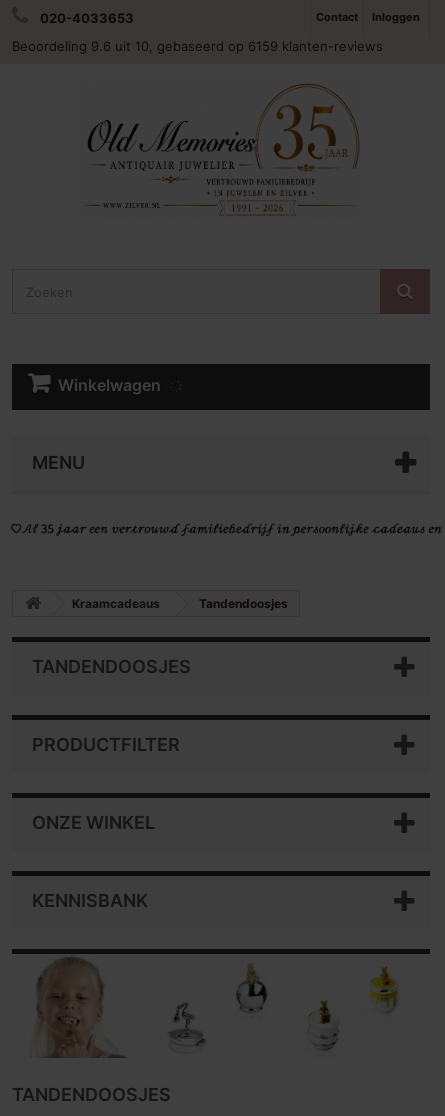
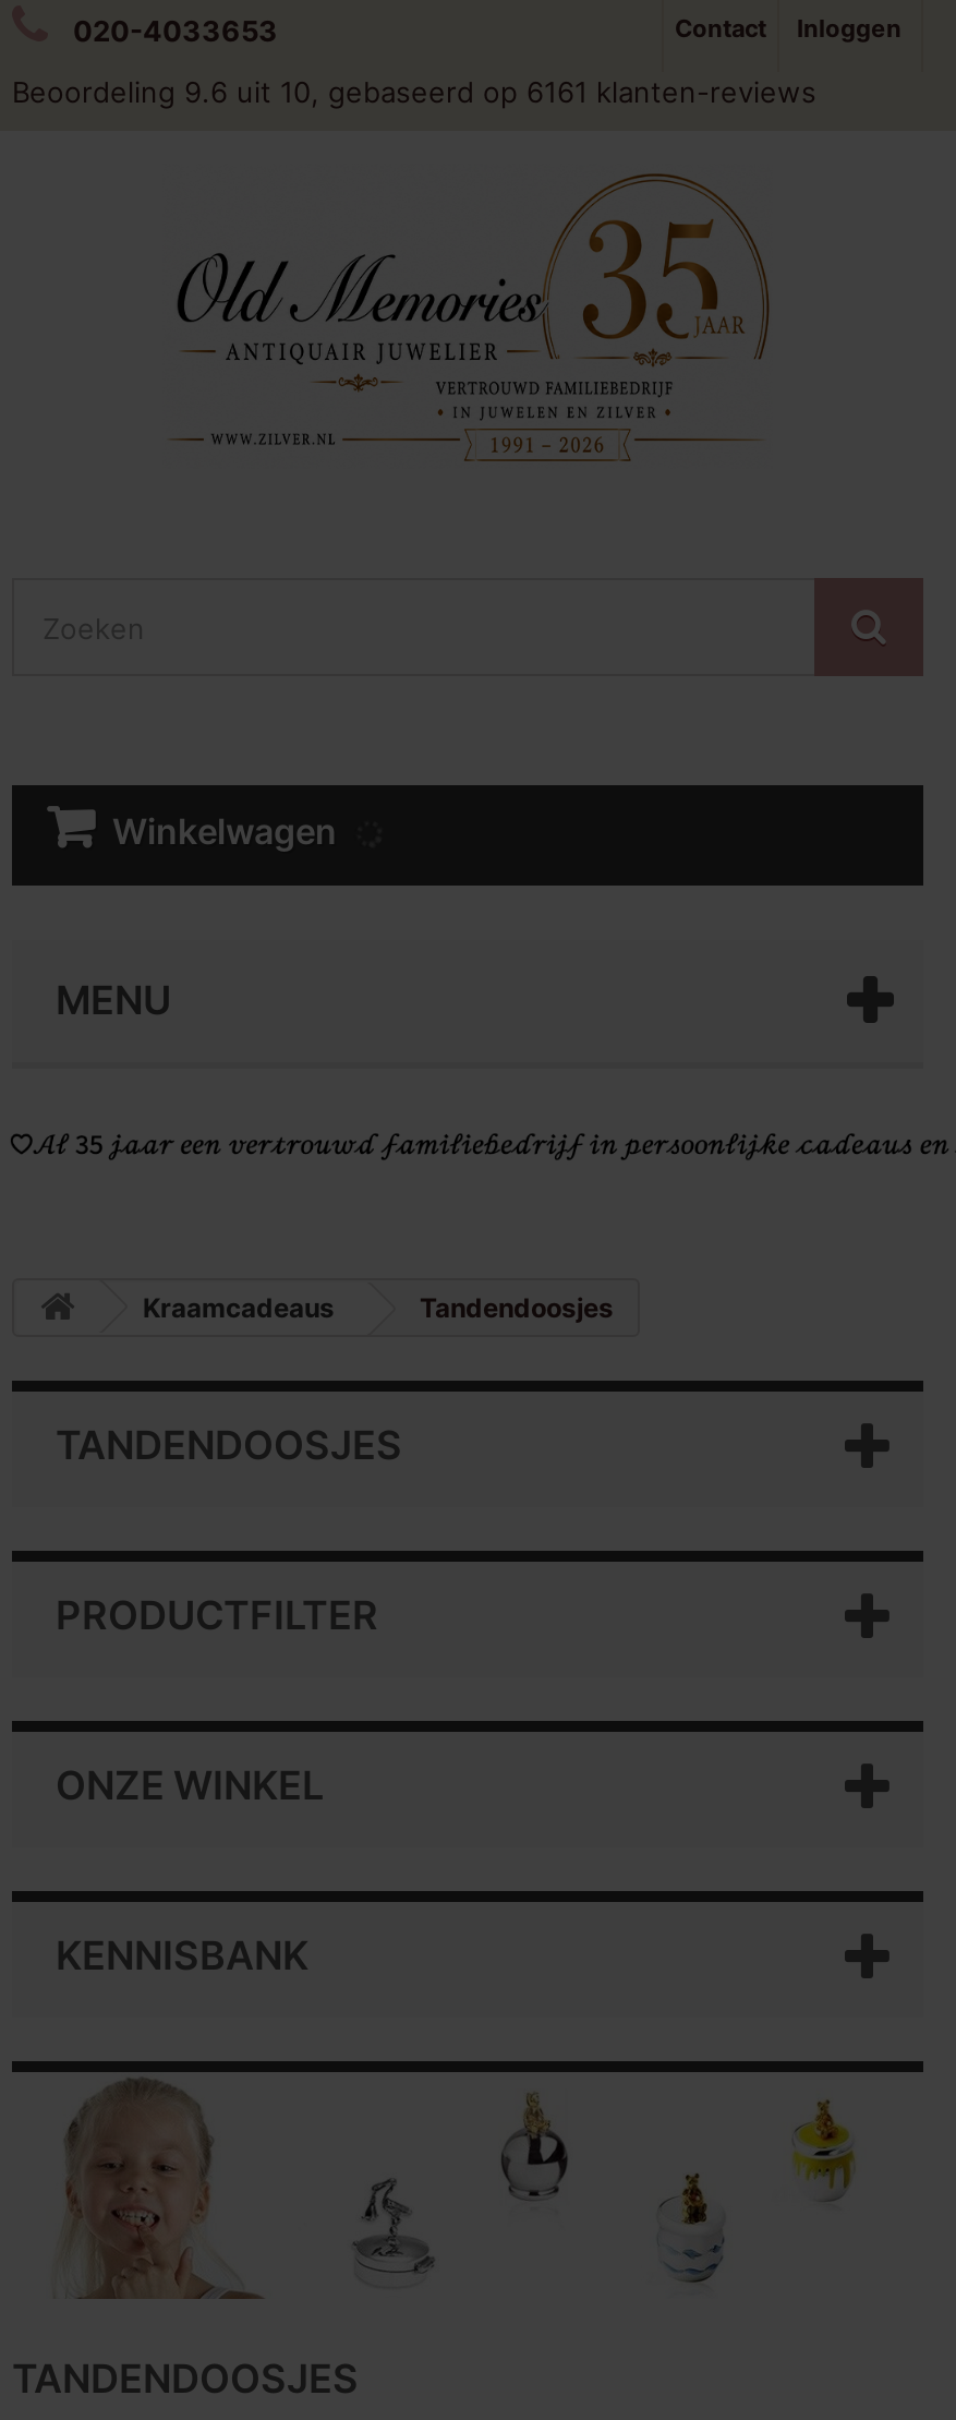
- Beoordeling 9.6 uit 10, gebaseerd op 6159 klanten-reviews
+ Beoordeling 9.6 uit 10, gebaseerd op 6161 klanten-reviews
